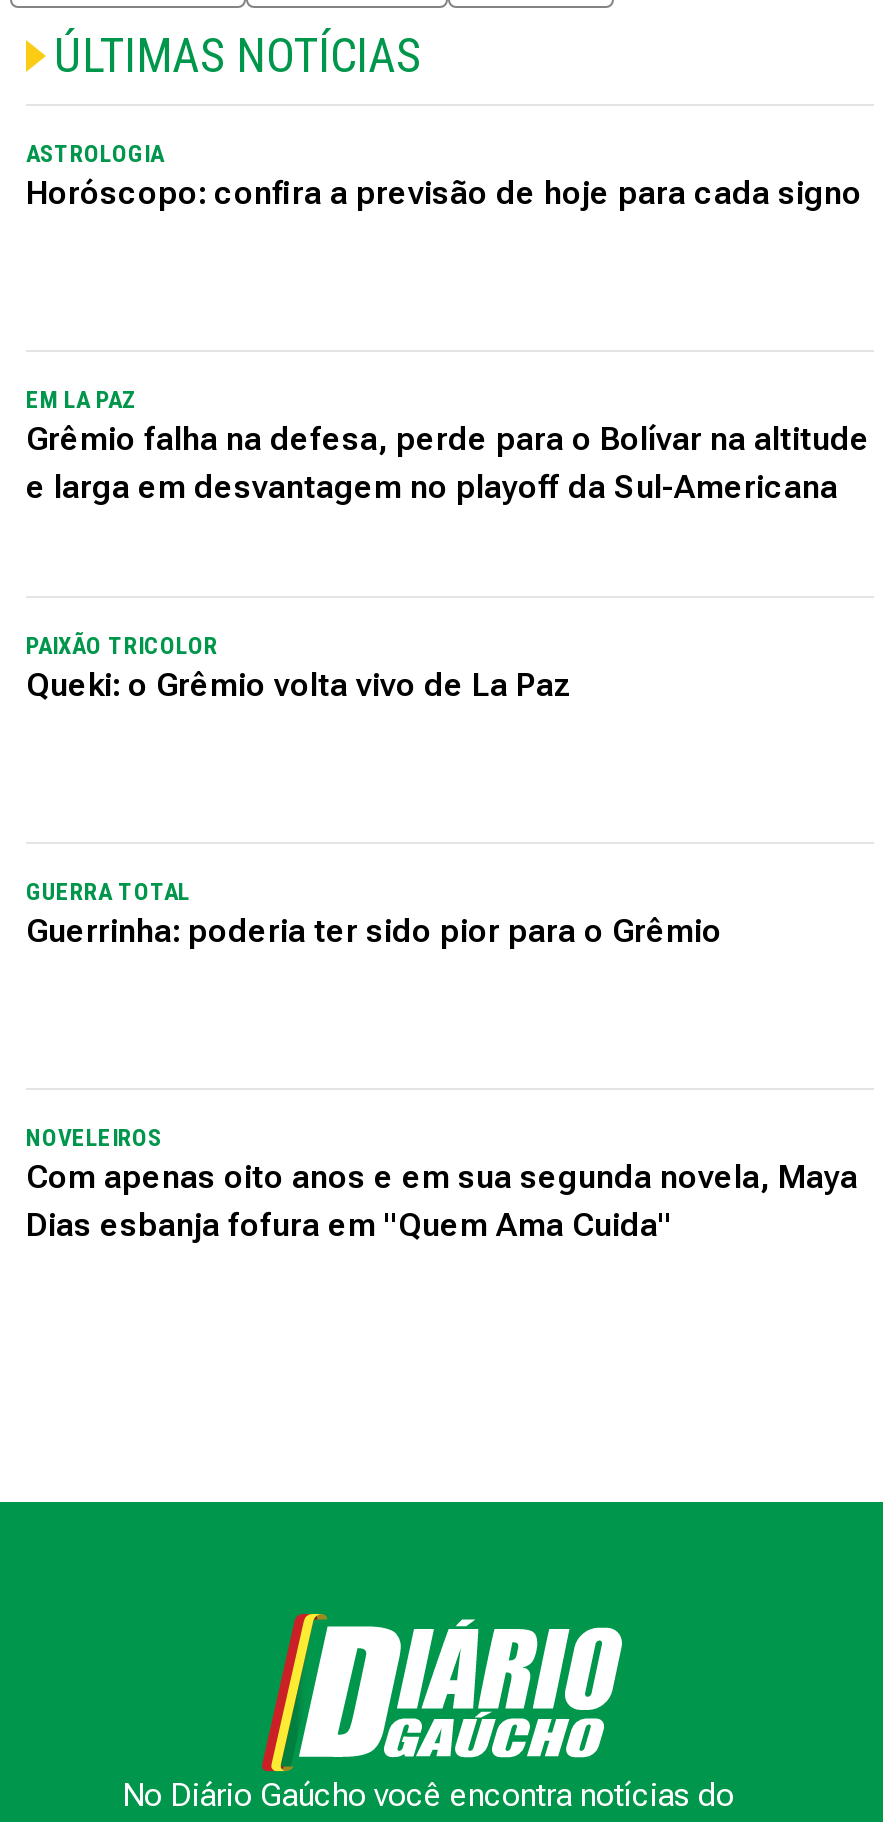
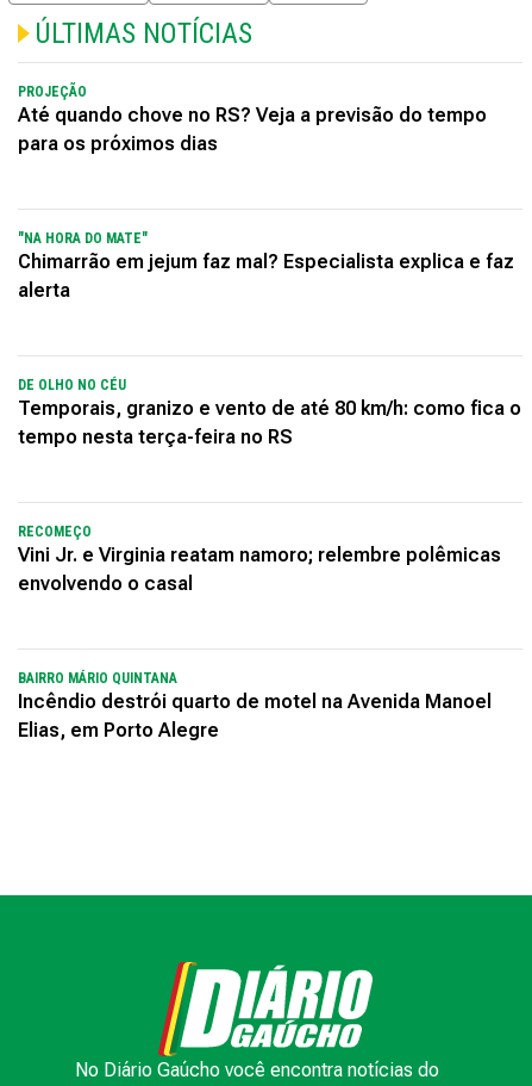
- ASTROLOGIA
- Horóscopo: confira a previsão de hoje para cada signo
+ PROJEÇÃO
+ Até quando chove no RS? Veja a previsão do tempo
+ para os próximos dias

- EM LA PAZ
- Grêmio falha na defesa, perde para o Bolívar na altitude
- e larga em desvantagem no playoff da Sul-Americana
+ "NA HORA DO MATE"
+ Chimarrão em jejum faz mal? Especialista explica e faz
+ alerta

- PAIXÃO TRICOLOR
- Queki: o Grêmio volta vivo de La Paz
+ DE OLHO NO CÉU
+ Temporais, granizo e vento de até 80 km/h: como fica o
+ tempo nesta terça-feira no RS

- GUERRA TOTAL
- Guerrinha: poderia ter sido pior para o Grêmio
+ RECOMEÇO
+ Vini Jr. e Virginia reatam namoro; relembre polêmicas
+ envolvendo o casal

- NOVELEIROS
- Com apenas oito anos e em sua segunda novela, Maya
- Dias esbanja fofura em "Quem Ama Cuida"
+ BAIRRO MÁRIO QUINTANA
+ Incêndio destrói quarto de motel na Avenida Manoel
+ Elias, em Porto Alegre
